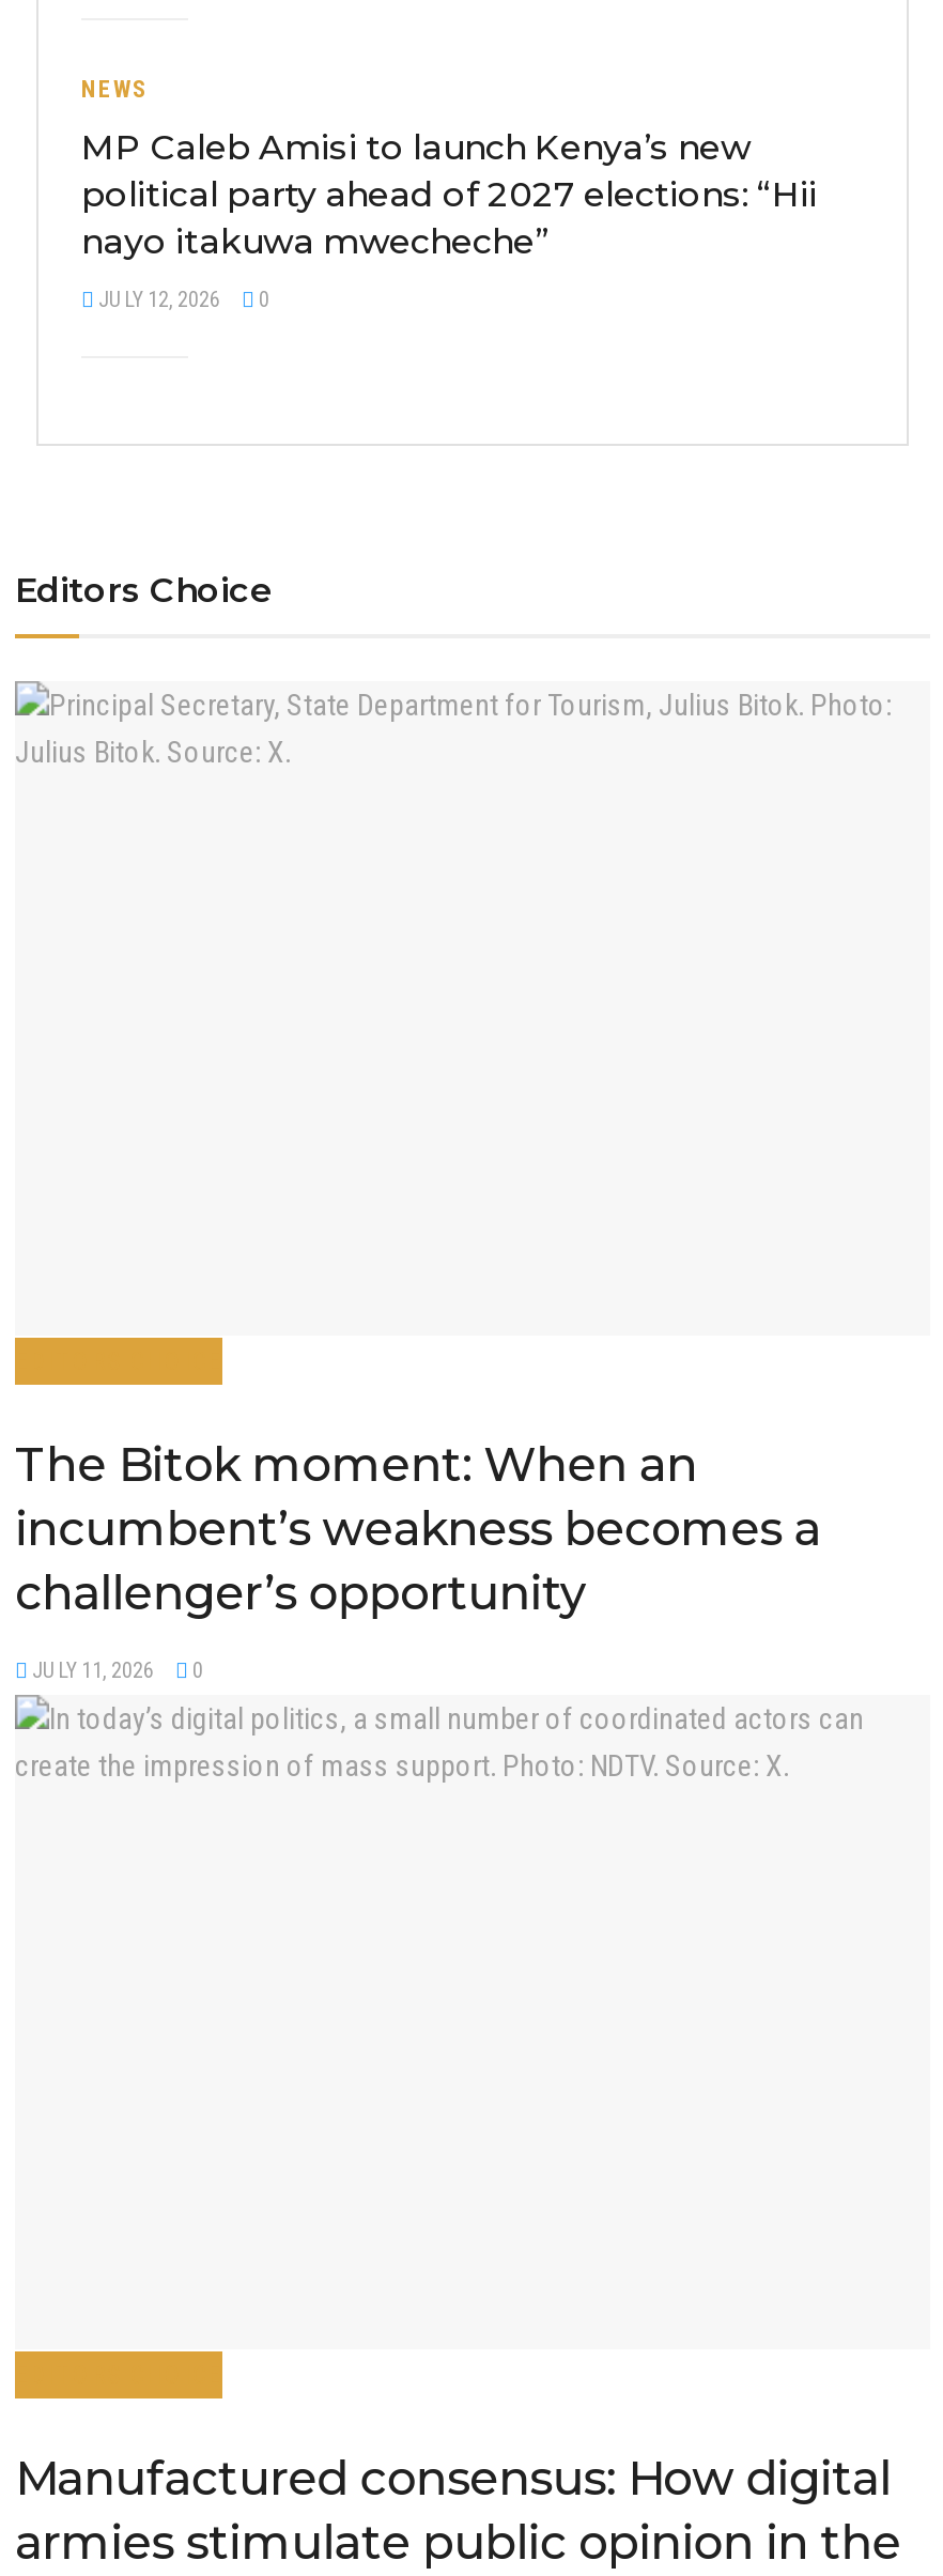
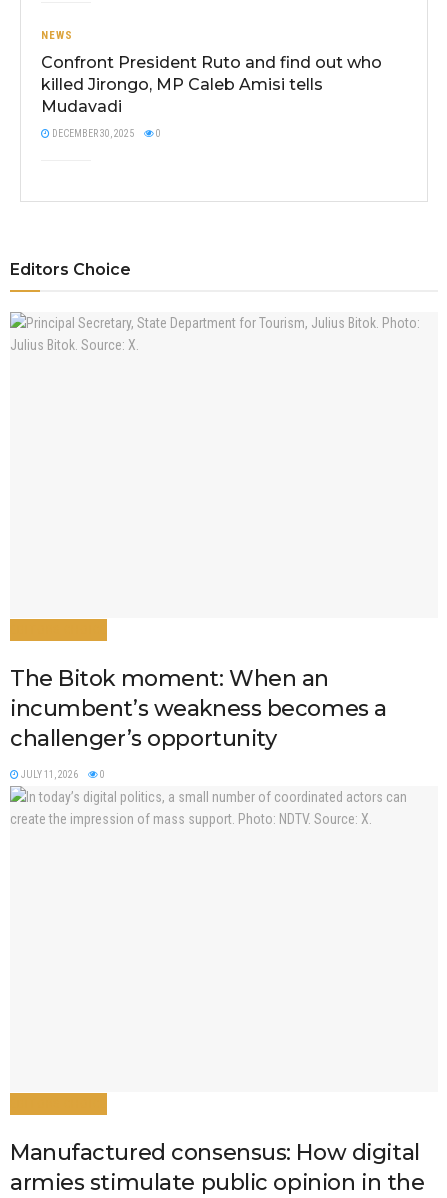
- MP Caleb Amisi to launch Kenya’s new
- political party ahead of 2027 elections: “Hii
- nayo itakuwa mwecheche”
+ Confront President Ruto and find out who
+ killed Jirongo, MP Caleb Amisi tells
+ Mudavadi

- JULY 12, 2026
+ DECEMBER 30, 2025
